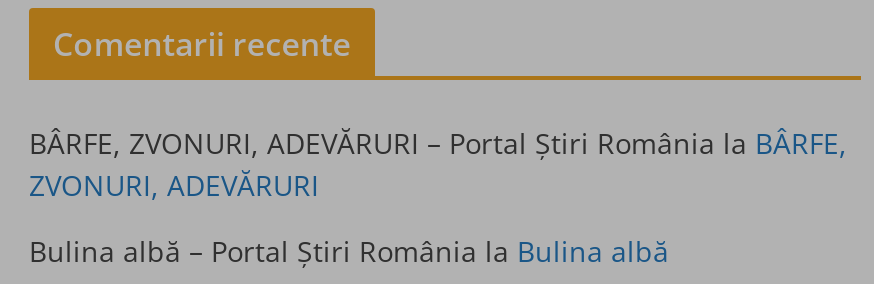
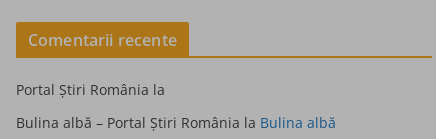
- BÂRFE, ZVONURI, ADEVĂRURI – Portal Știri România la BÂRFE,
- ZVONURI, ADEVĂRURI
+ Portal Știri România la
